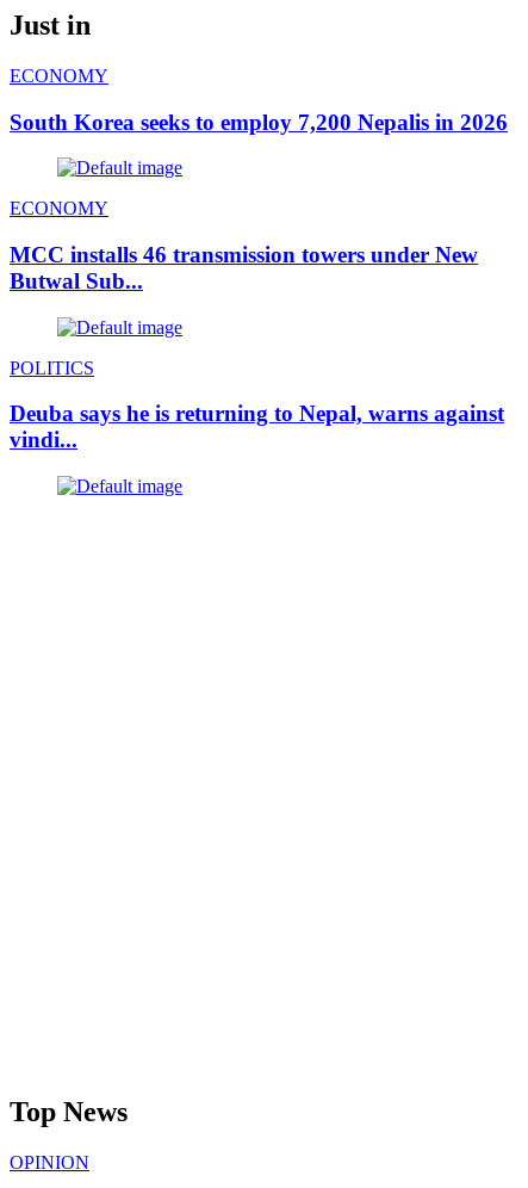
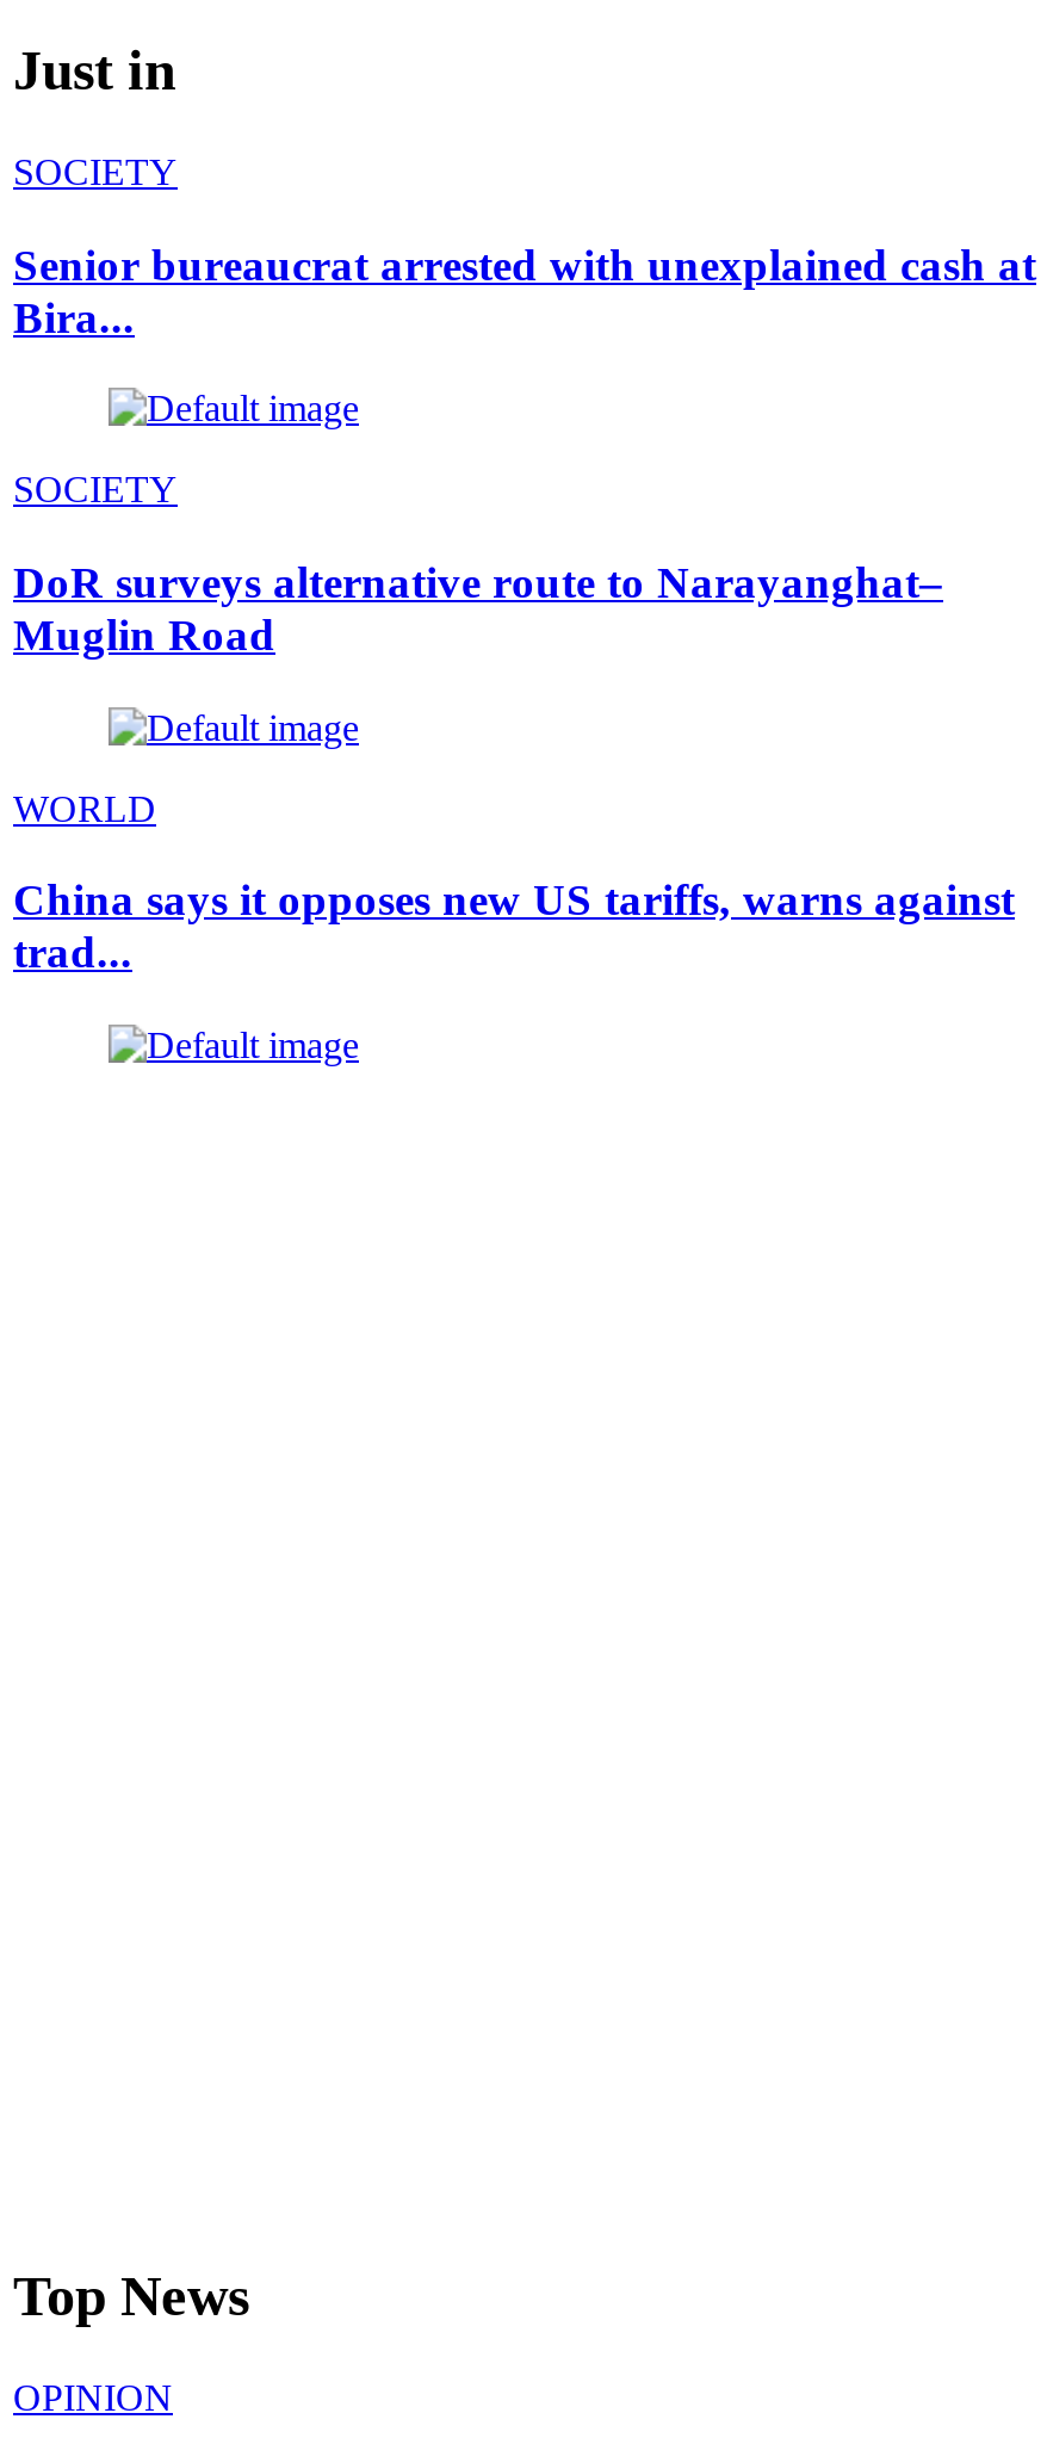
- ECONOMY
+ SOCIETY

- South Korea seeks to employ 7,200 Nepalis in 2026
+ Senior bureaucrat arrested with unexplained cash at
+ Bira...

- ECONOMY
+ SOCIETY

- MCC installs 46 transmission towers under New
- Butwal Sub...
+ DoR surveys alternative route to Narayanghat–
+ Muglin Road

- POLITICS
+ WORLD

- Deuba says he is returning to Nepal, warns against
- vindi...
+ China says it opposes new US tariffs, warns against
+ trad...
